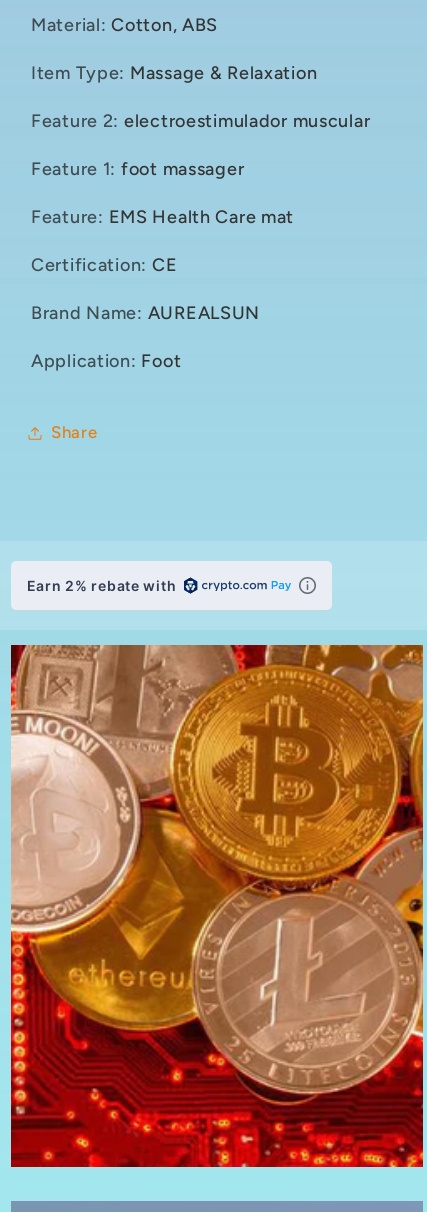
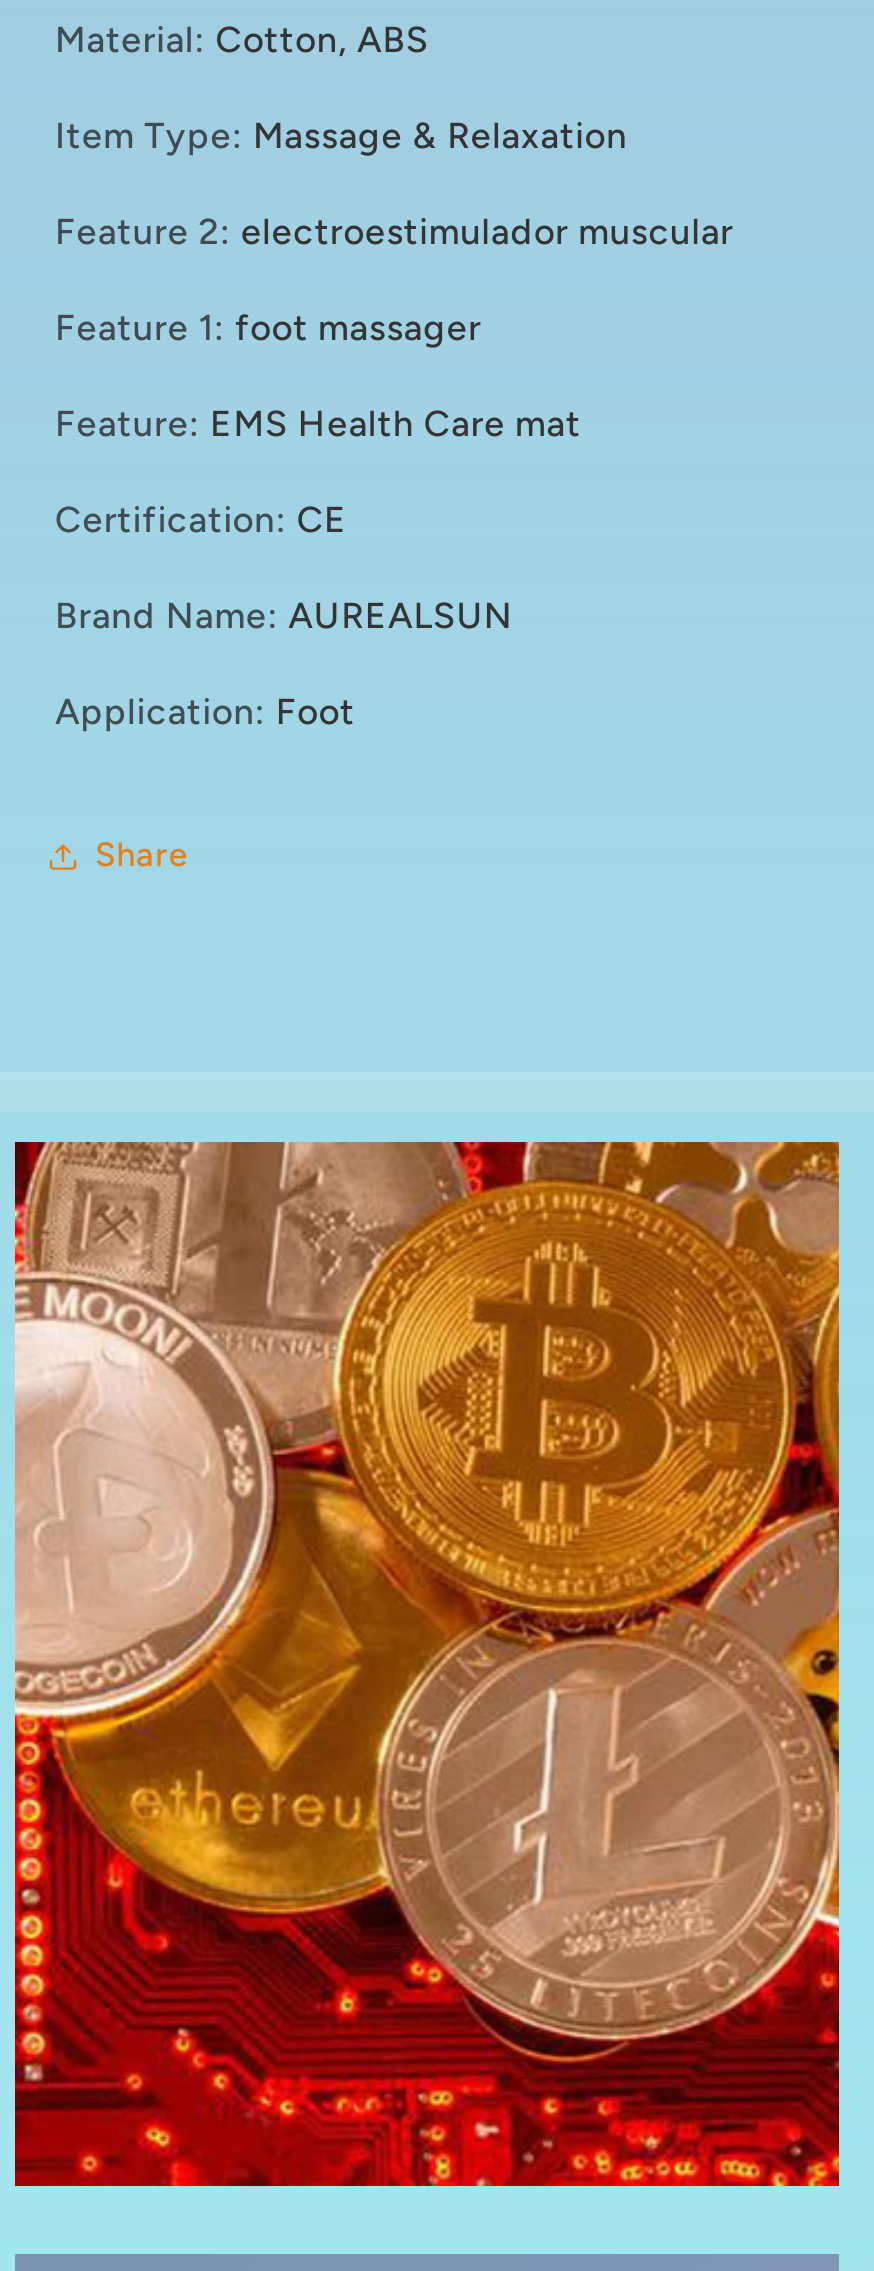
- Earn 2% rebate with
